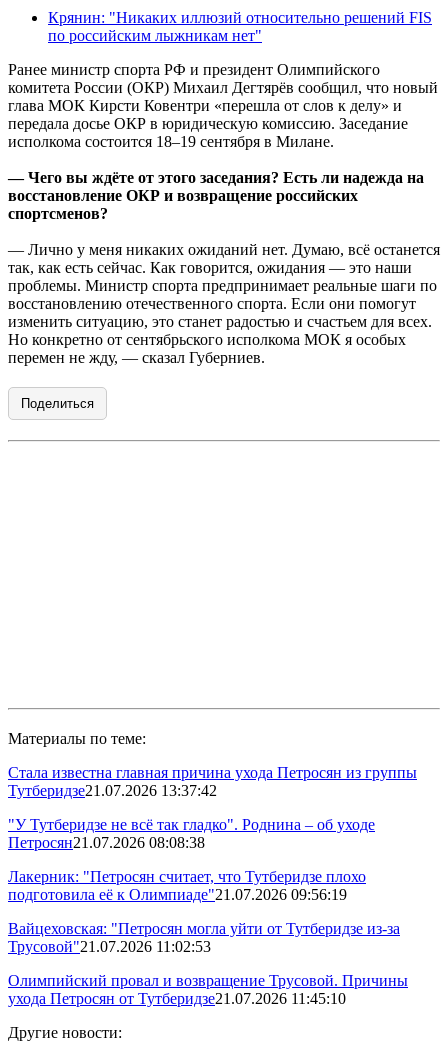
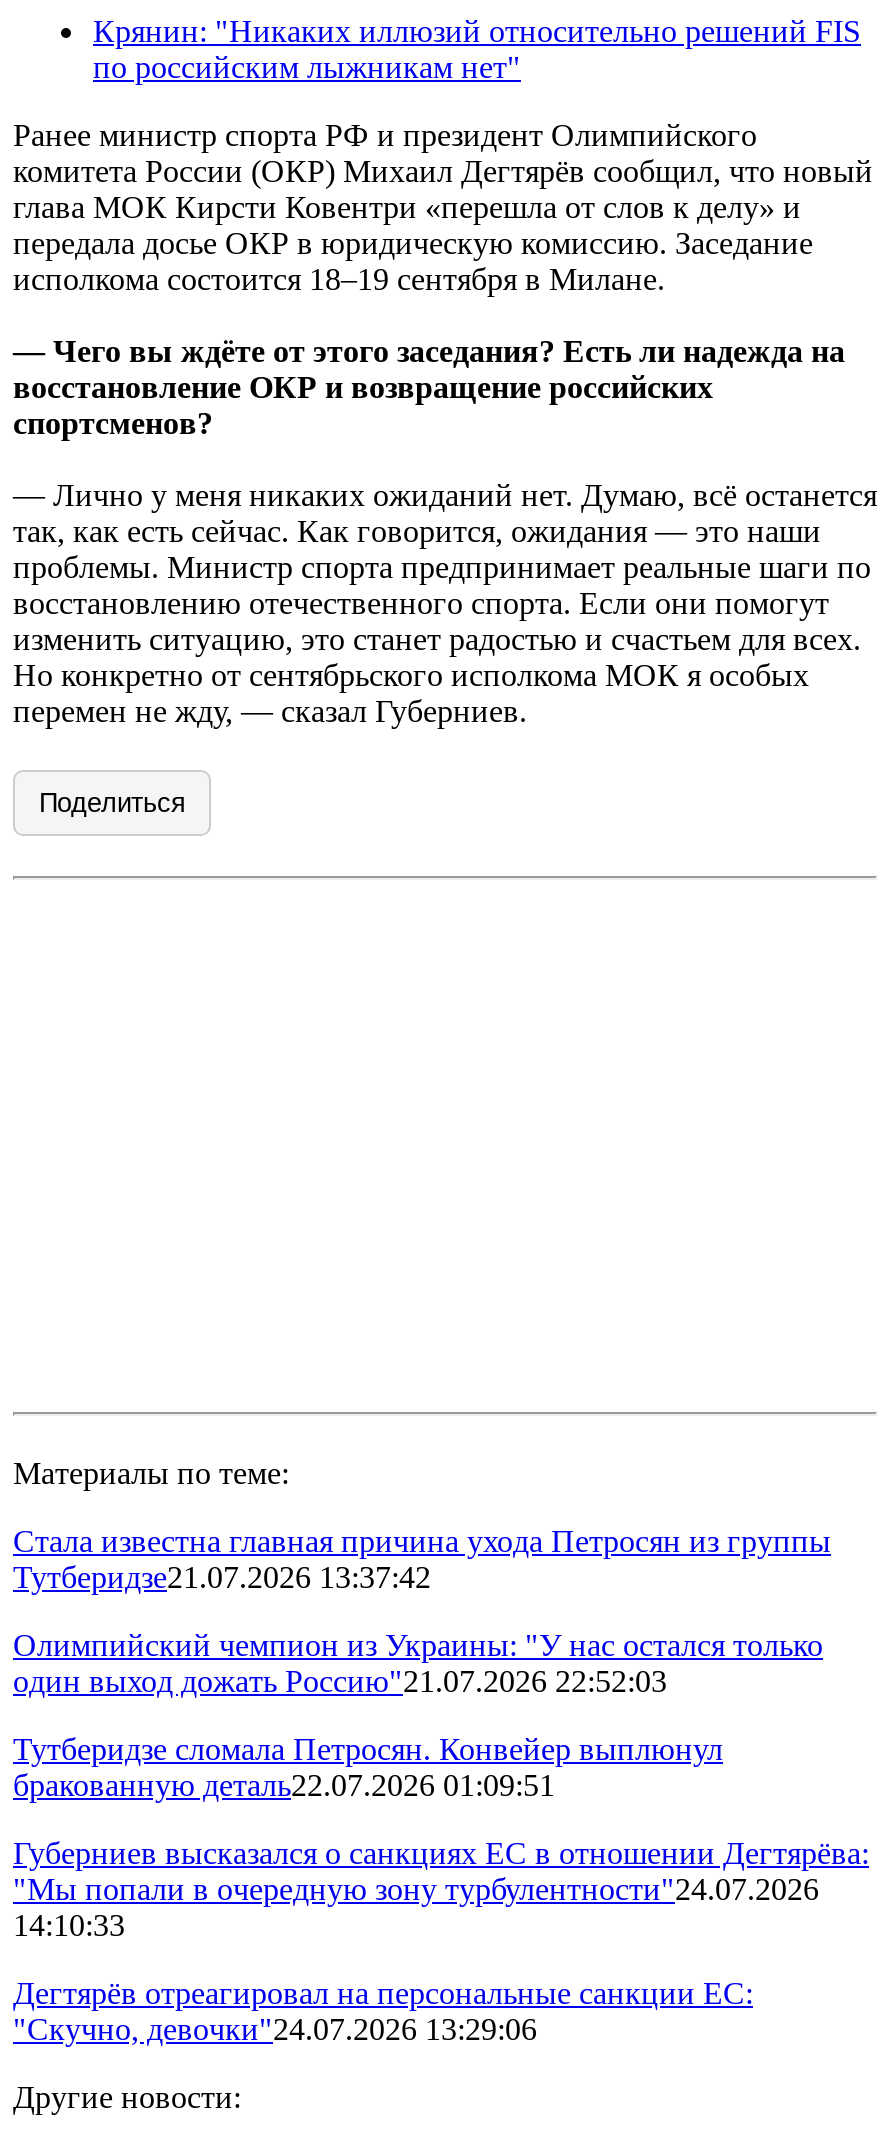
- "У Тутберидзе не всё так гладко". Роднина – об уходе
- Петросян21.07.2026 08:08:38
+ Олимпийский чемпион из Украины: "У нас остался только
+ один выход дожать Россию"21.07.2026 22:52:03

- Лакерник: "Петросян считает, что Тутберидзе плохо
- подготовила её к Олимпиаде"21.07.2026 09:56:19
+ Тутберидзе сломала Петросян. Конвейер выплюнул
+ бракованную деталь22.07.2026 01:09:51

- Вайцеховская: "Петросян могла уйти от Тутберидзе из-за
- Трусовой"21.07.2026 11:02:53
+ Губерниев высказался о санкциях ЕС в отношении Дегтярёва:
+ "Мы попали в очередную зону турбулентности"24.07.2026
+ 14:10:33

- Олимпийский провал и возвращение Трусовой. Причины
- ухода Петросян от Тутберидзе21.07.2026 11:45:10
+ Дегтярёв отреагировал на персональные санкции ЕС:
+ "Скучно, девочки"24.07.2026 13:29:06
